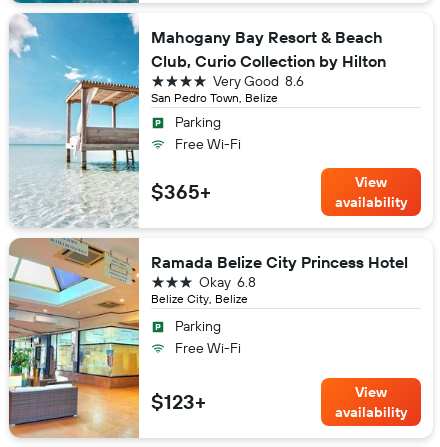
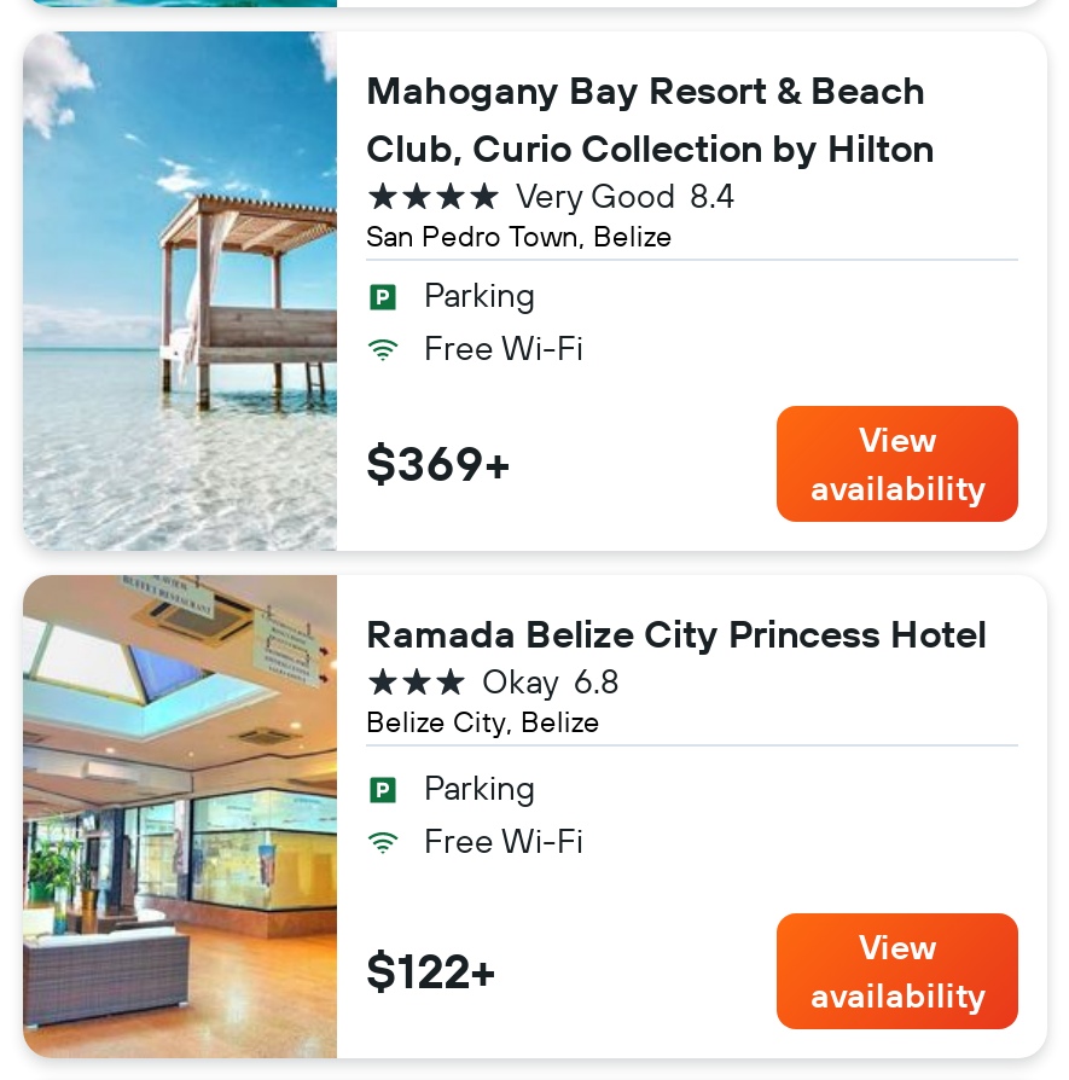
- 8.6
+ 8.4

- $365+
+ $369+

- $123+
+ $122+
